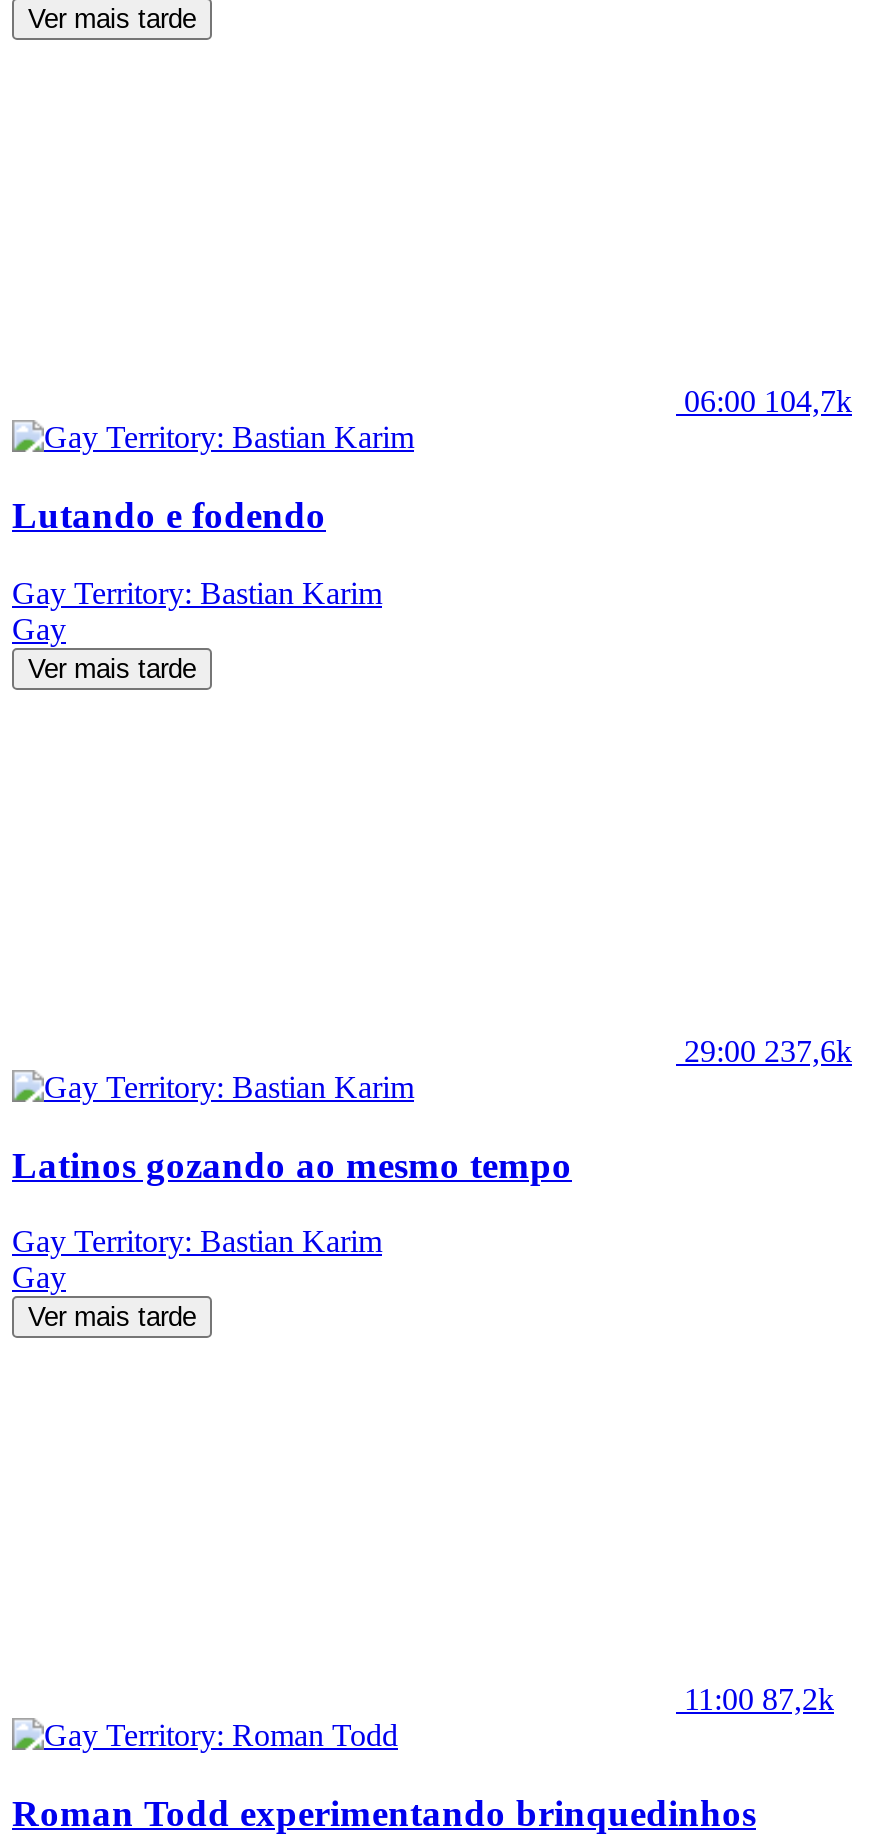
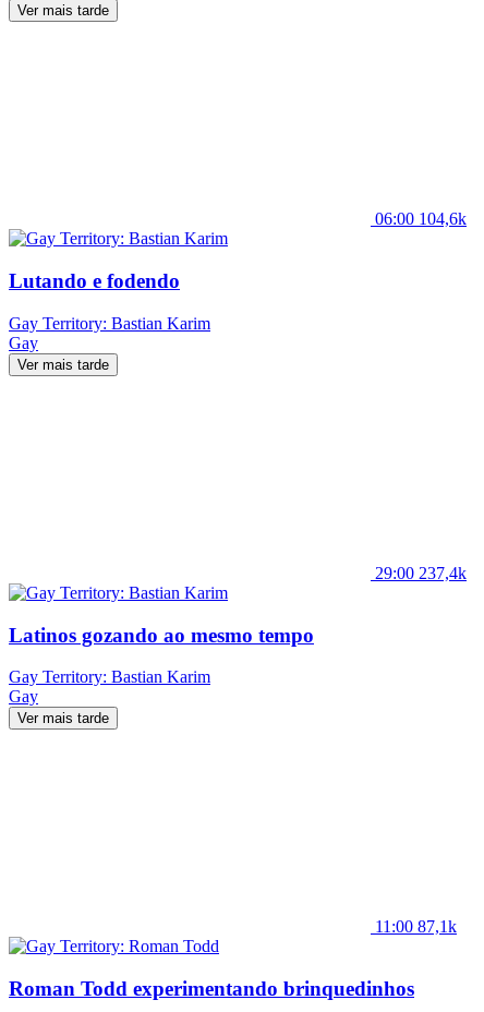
- 06:00 104,7k
+ 06:00 104,6k

- 29:00 237,6k
+ 29:00 237,4k

- 11:00 87,2k
+ 11:00 87,1k
